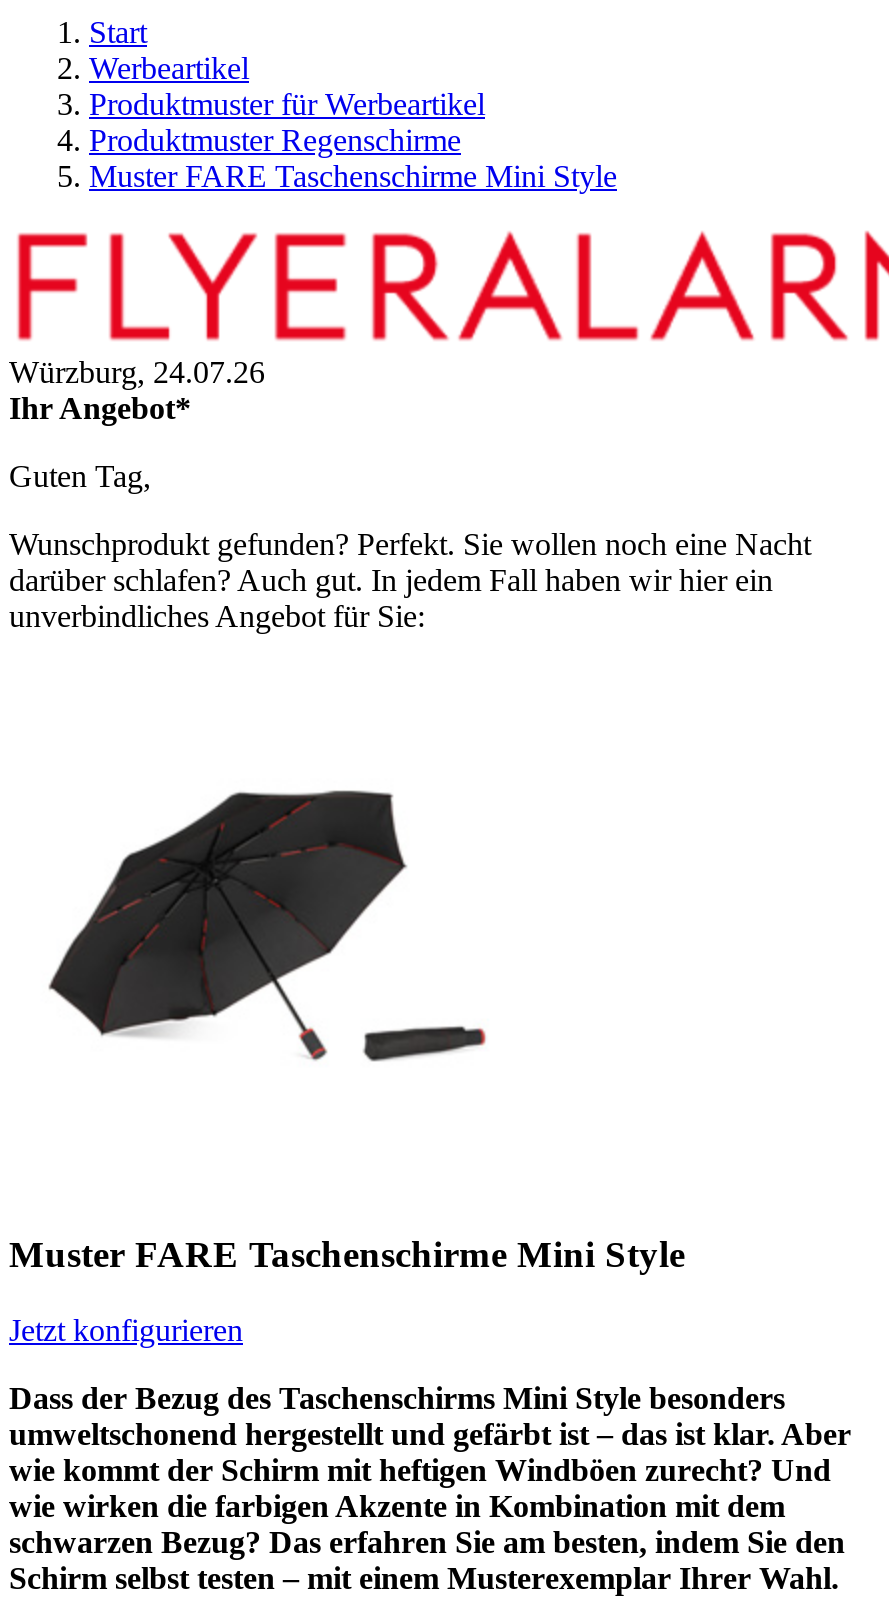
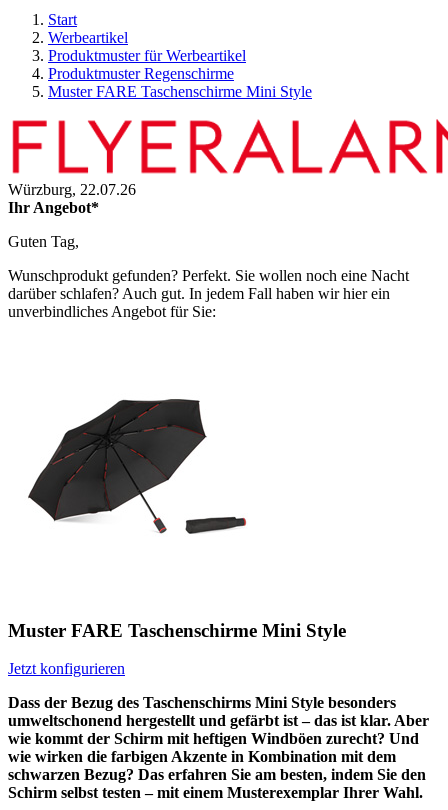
- Würzburg, 24.07.26
+ Würzburg, 22.07.26
